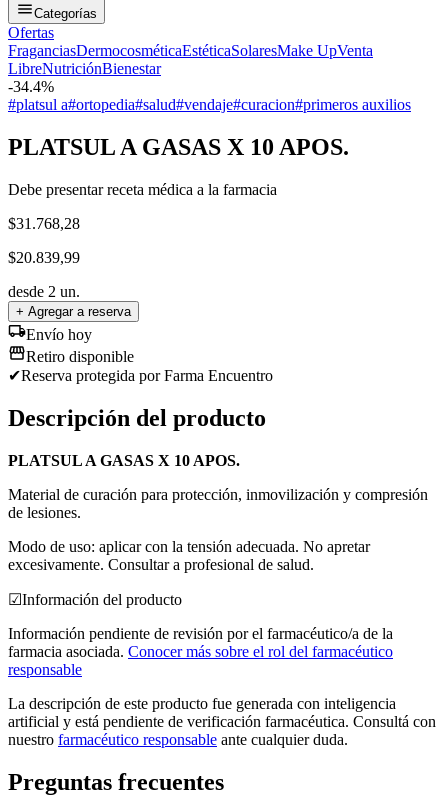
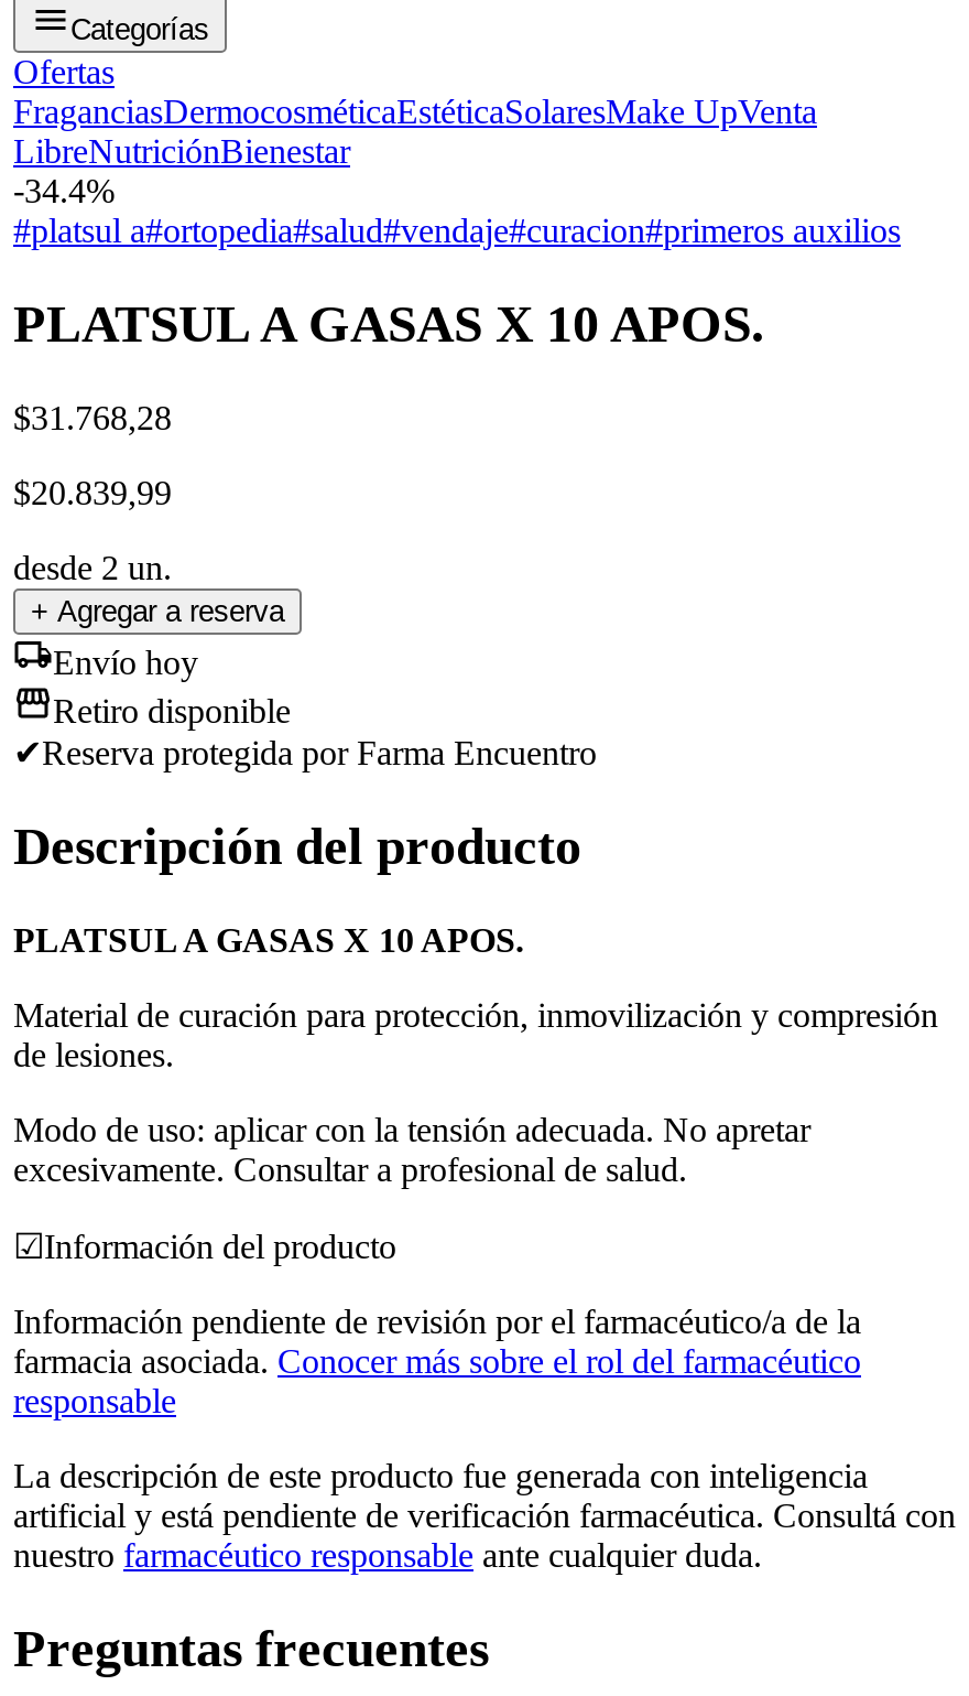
- Debe presentar receta médica a la farmacia
